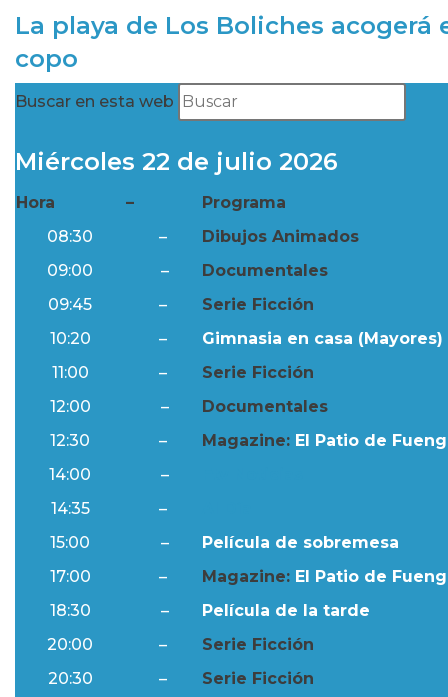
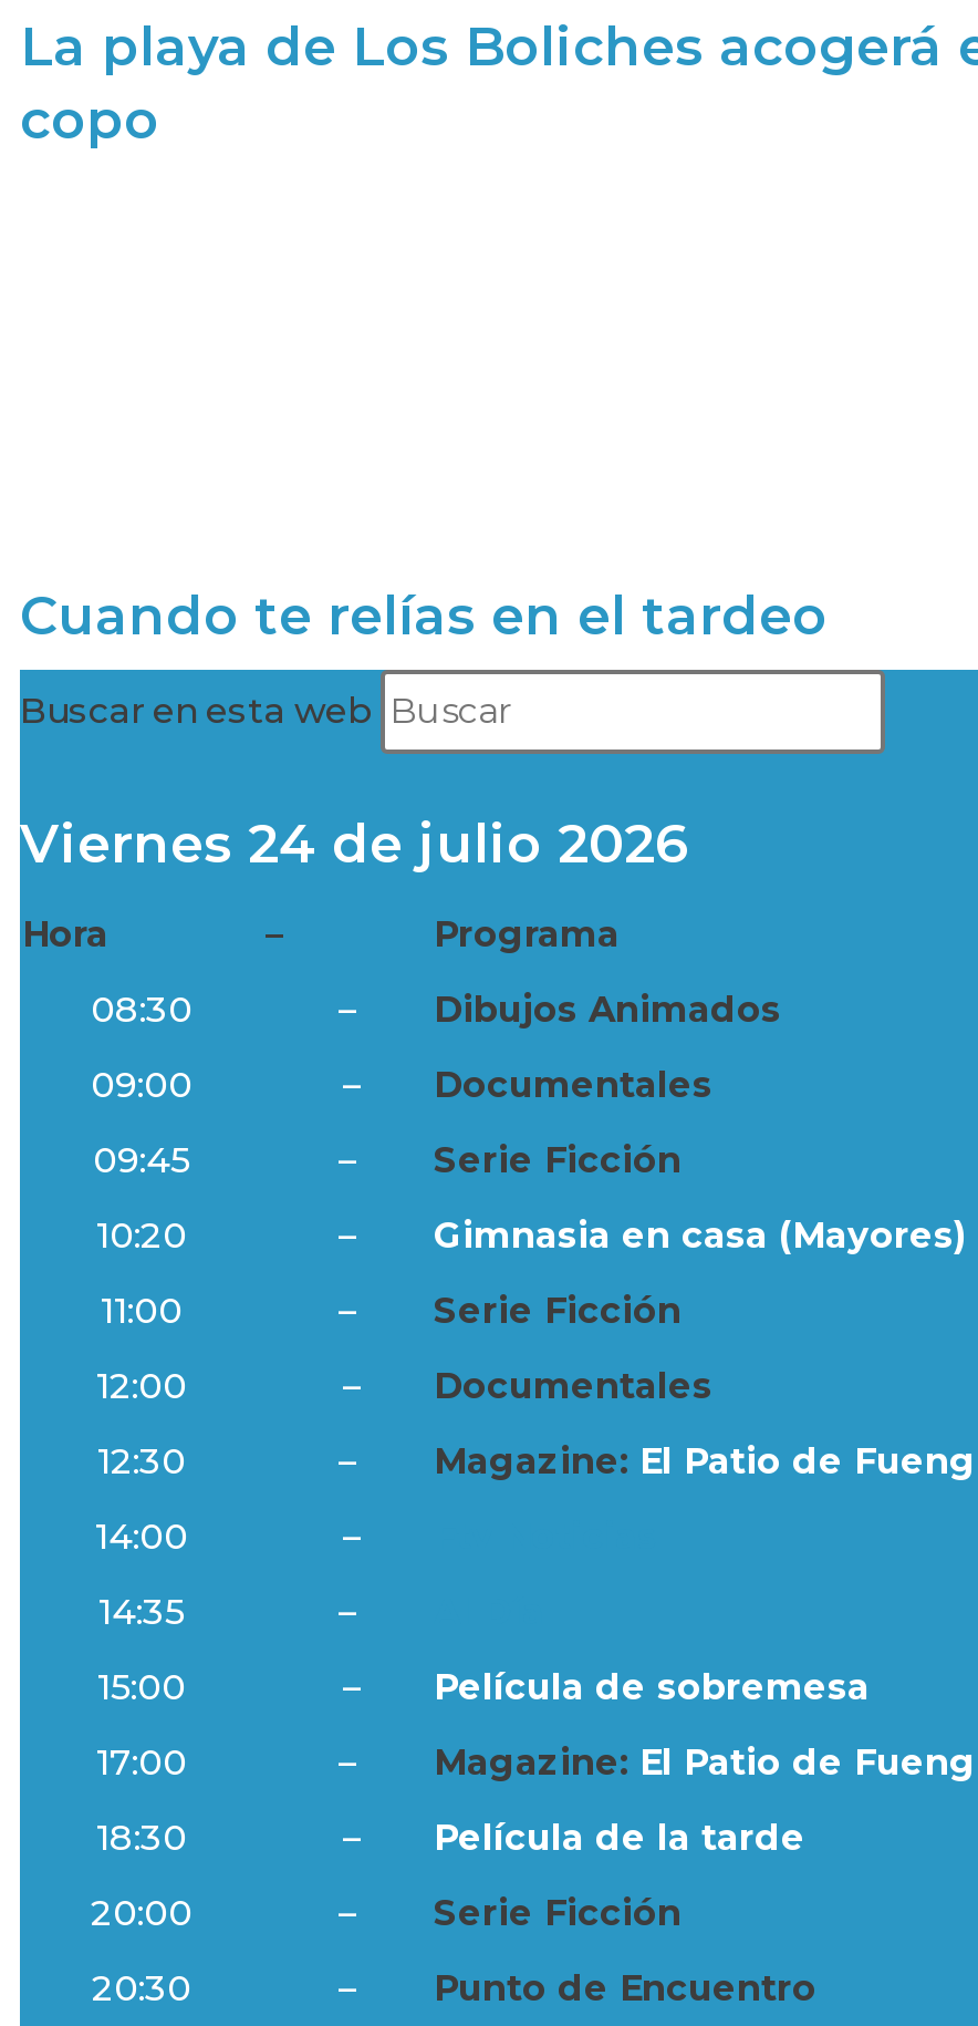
+ Cuando te relías en el tardeo

- Miércoles 22 de julio 2026
+ Viernes 24 de julio 2026

- Serie Ficción
+ Punto de Encuentro
